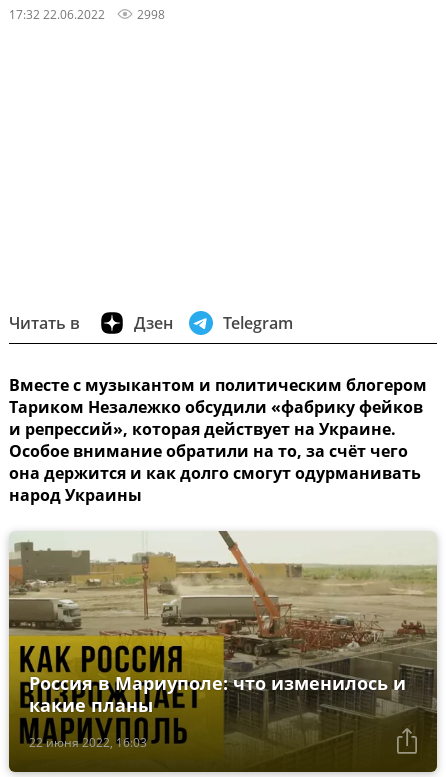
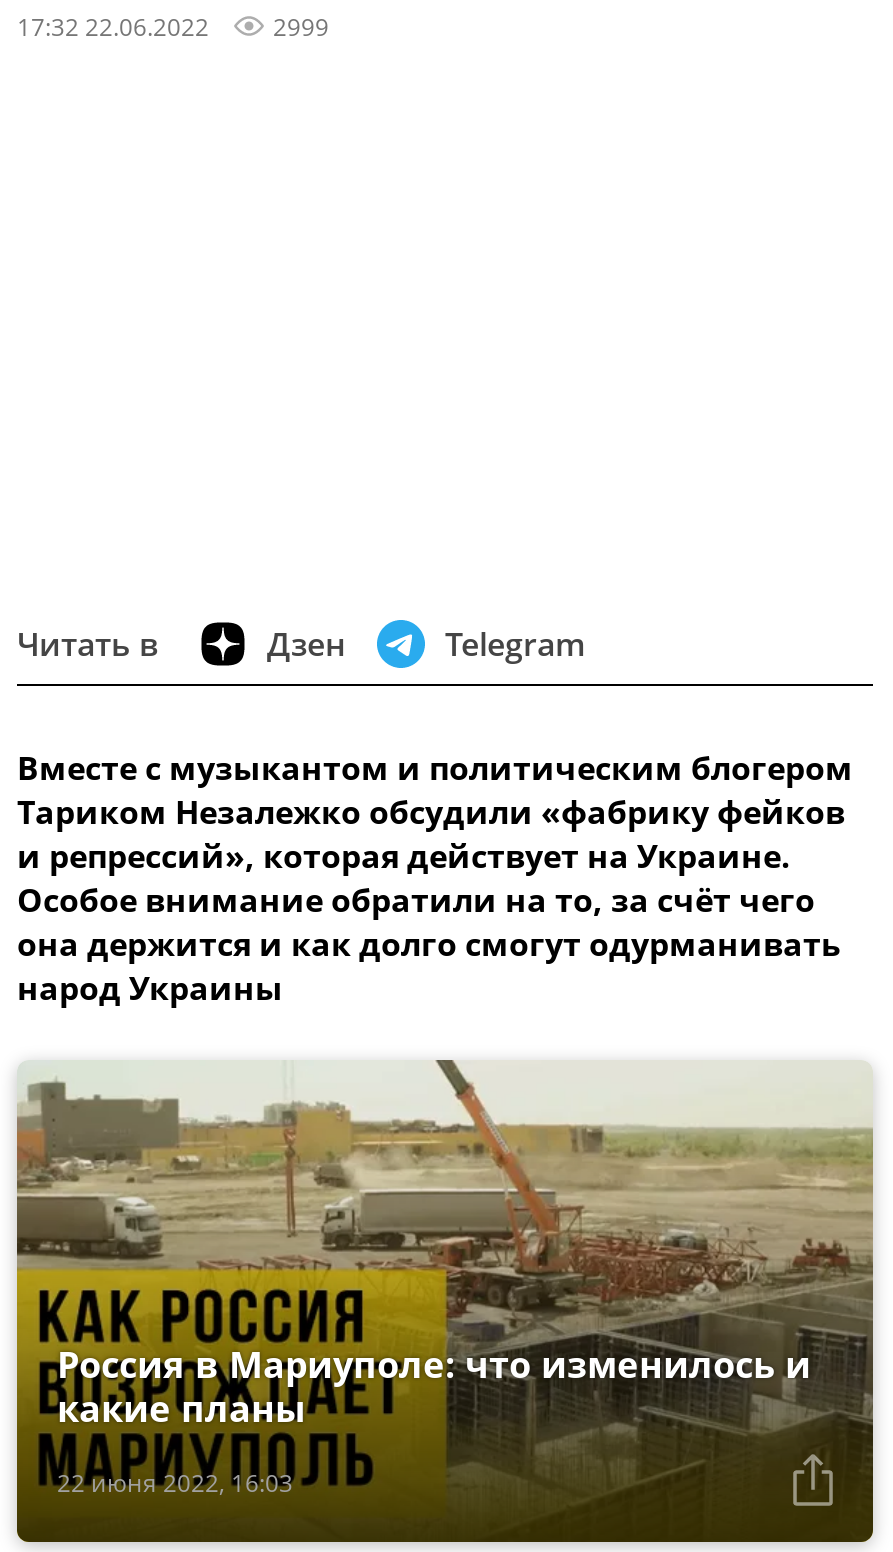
- 17:32 22.06.2022 2998
+ 17:32 22.06.2022 2999
